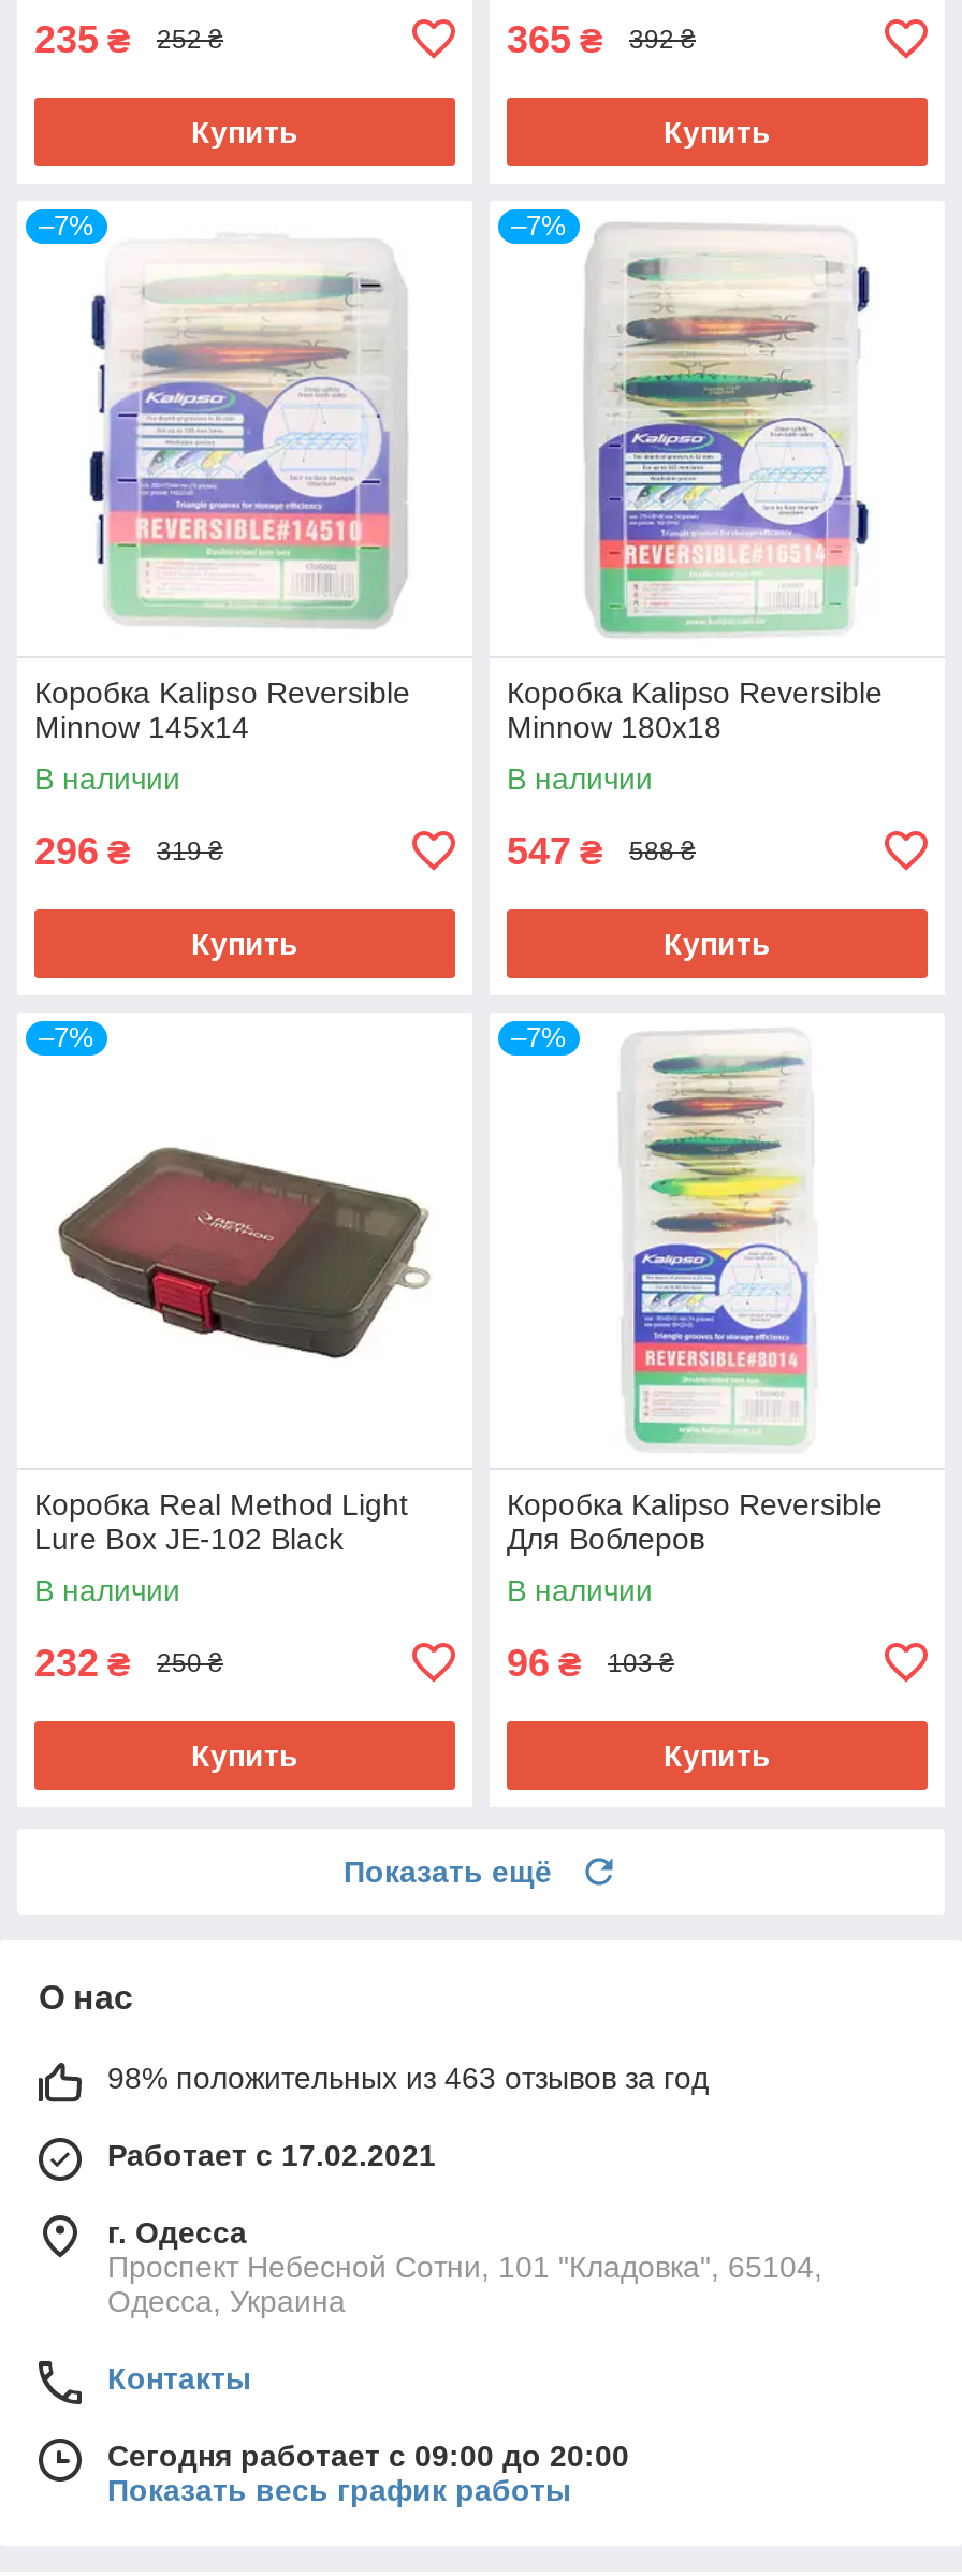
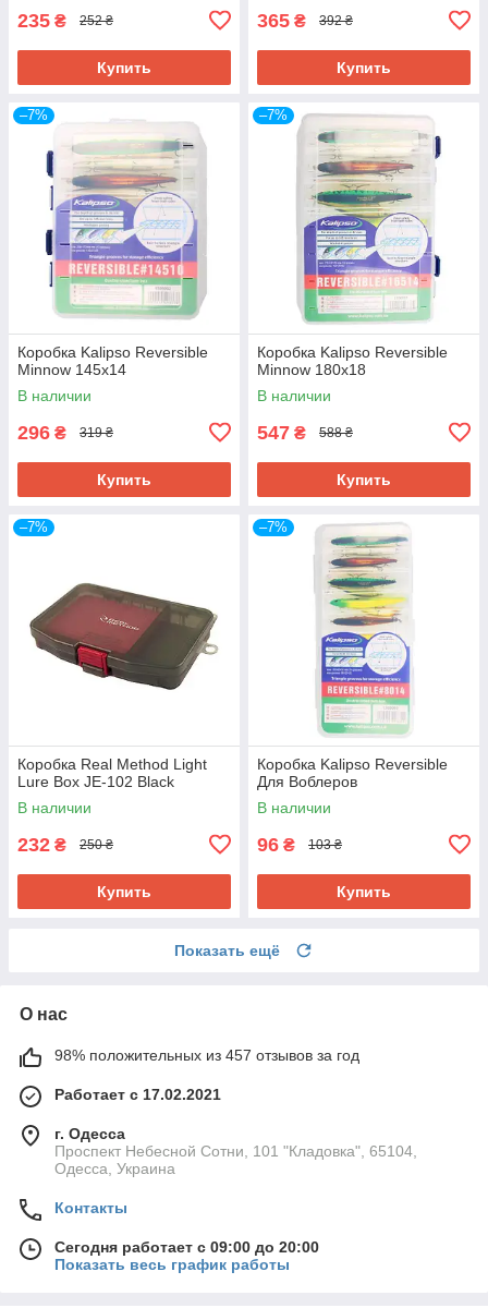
- 98% положительных из 463 отзывов за год
+ 98% положительных из 457 отзывов за год
